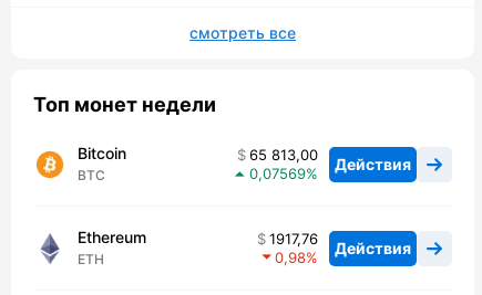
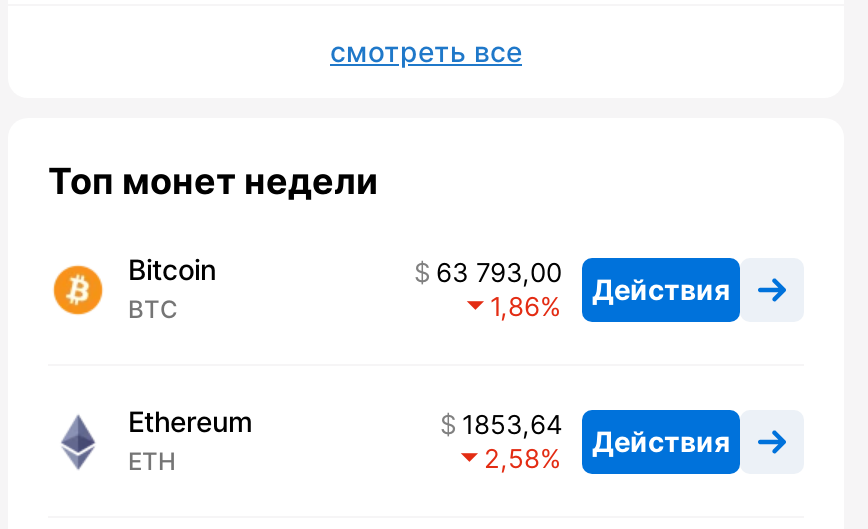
- 65 813,00 Действия
+ 63 793,00 Действия

- 0,07569
+ 1,86

- 1917,76 Действия
+ 1853,64 Действия

- 0,98
+ 2,58
